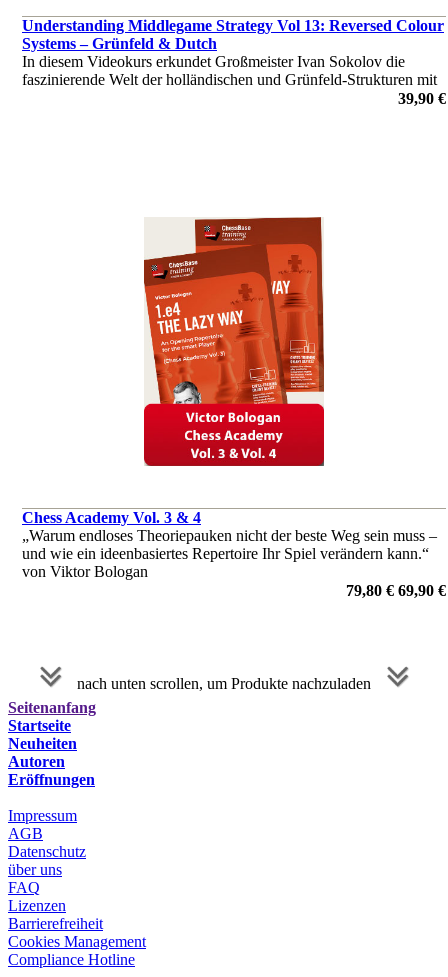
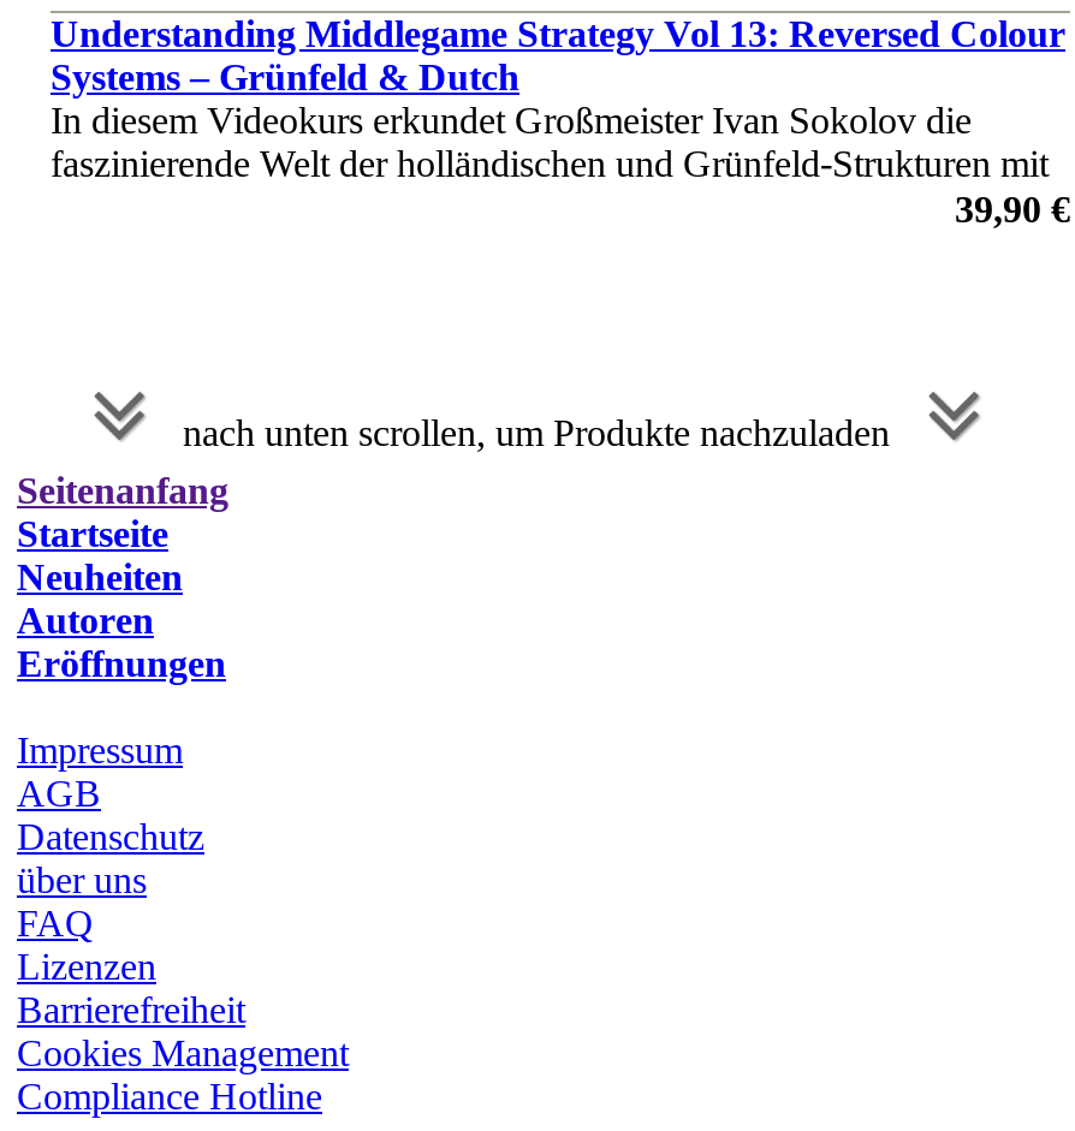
- [image]

- Chess Academy Vol. 3 & 4
- „Warum endloses Theoriepauken nicht der beste Weg sein muss –
- und wie ein ideenbasiertes Repertoire Ihr Spiel verändern kann.“
- von Viktor Bologan
- 79,80 €69,90 €
